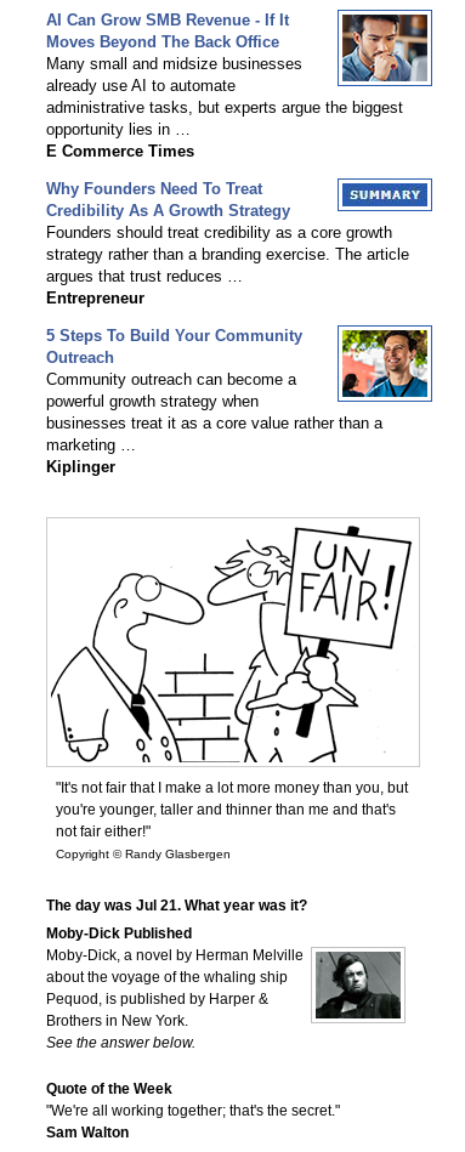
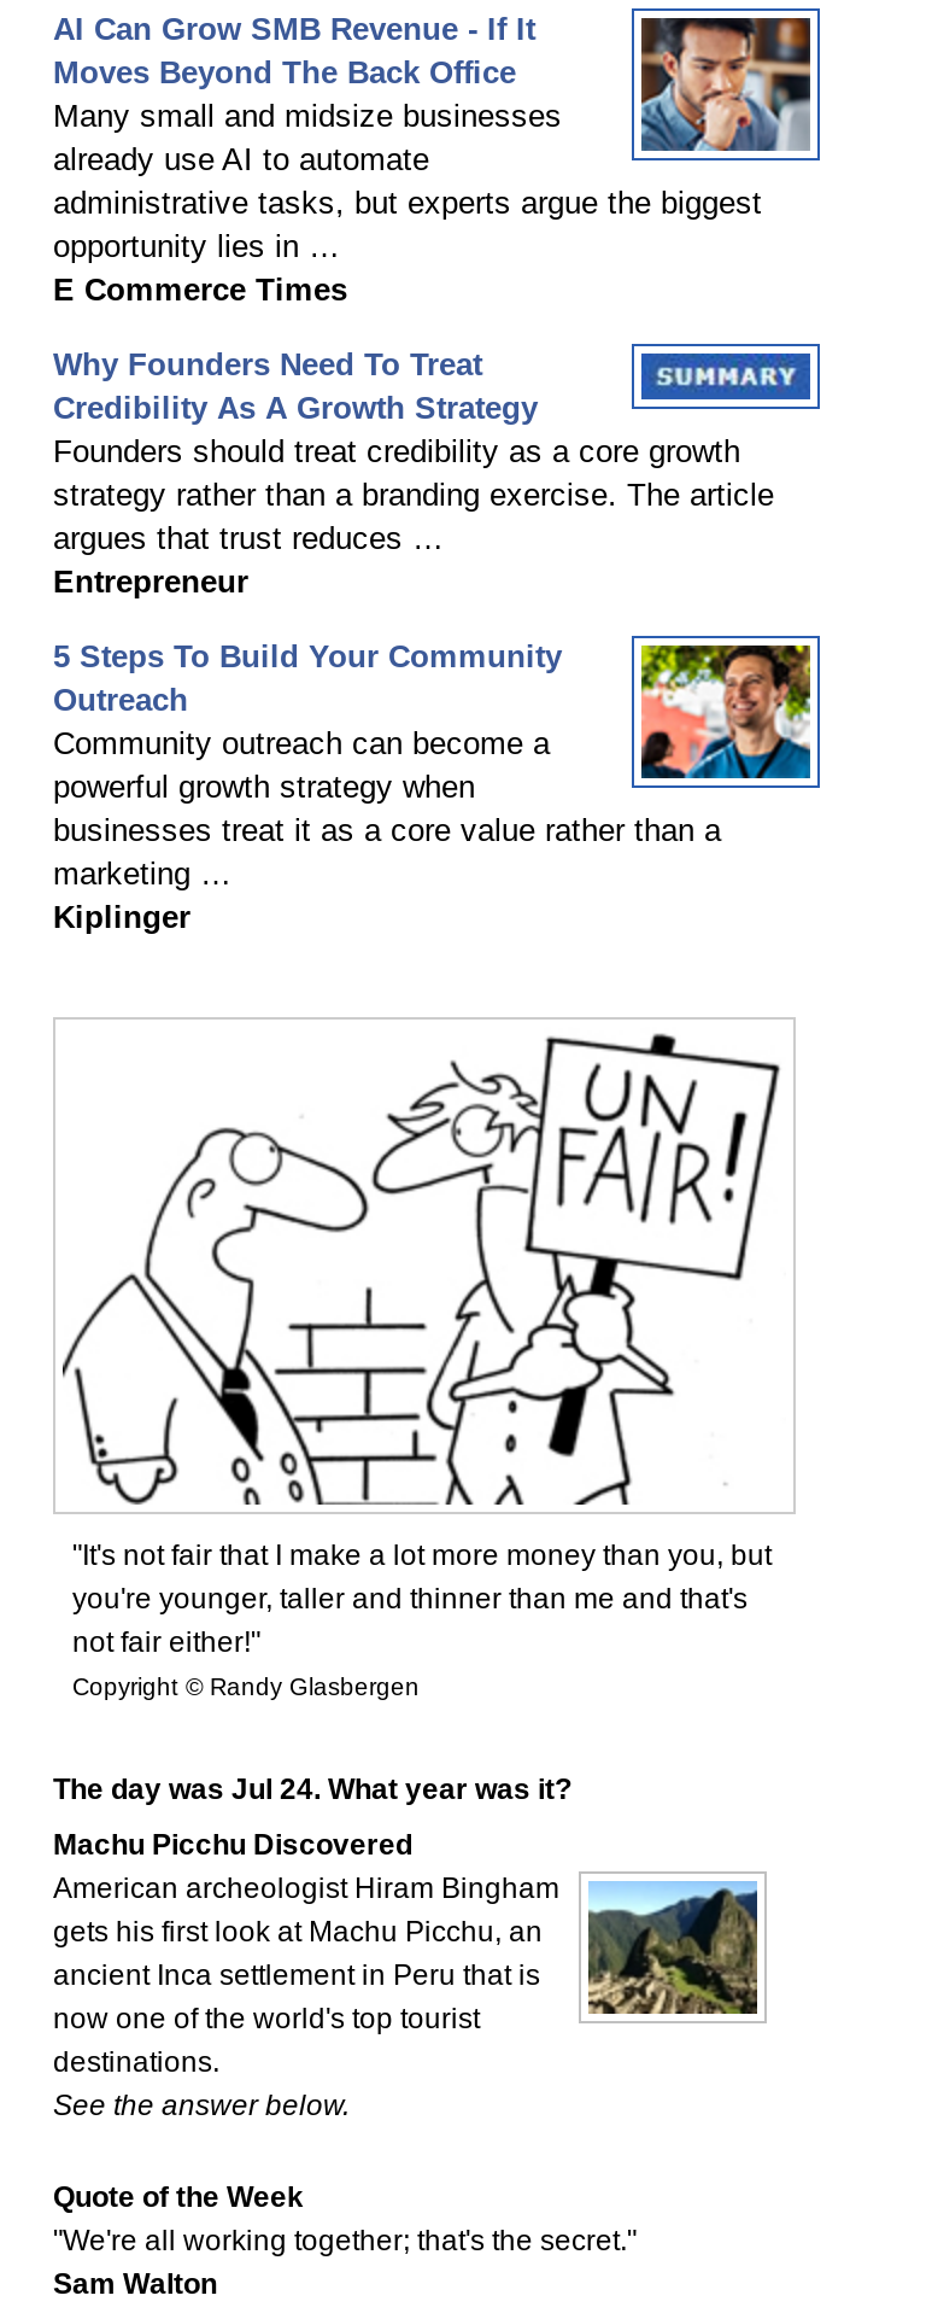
- The day was Jul 21. What year was it?
+ The day was Jul 24. What year was it?

- [image]
- Moby-Dick Published
- Moby-Dick, a novel by Herman Melville
- about the voyage of the whaling ship
- Pequod, is published by Harper &
- Brothers in New York.
+ [image]
+ Machu Picchu Discovered
+ American archeologist Hiram Bingham
+ gets his first look at Machu Picchu, an
+ ancient Inca settlement in Peru that is
+ now one of the world's top tourist
+ destinations.
